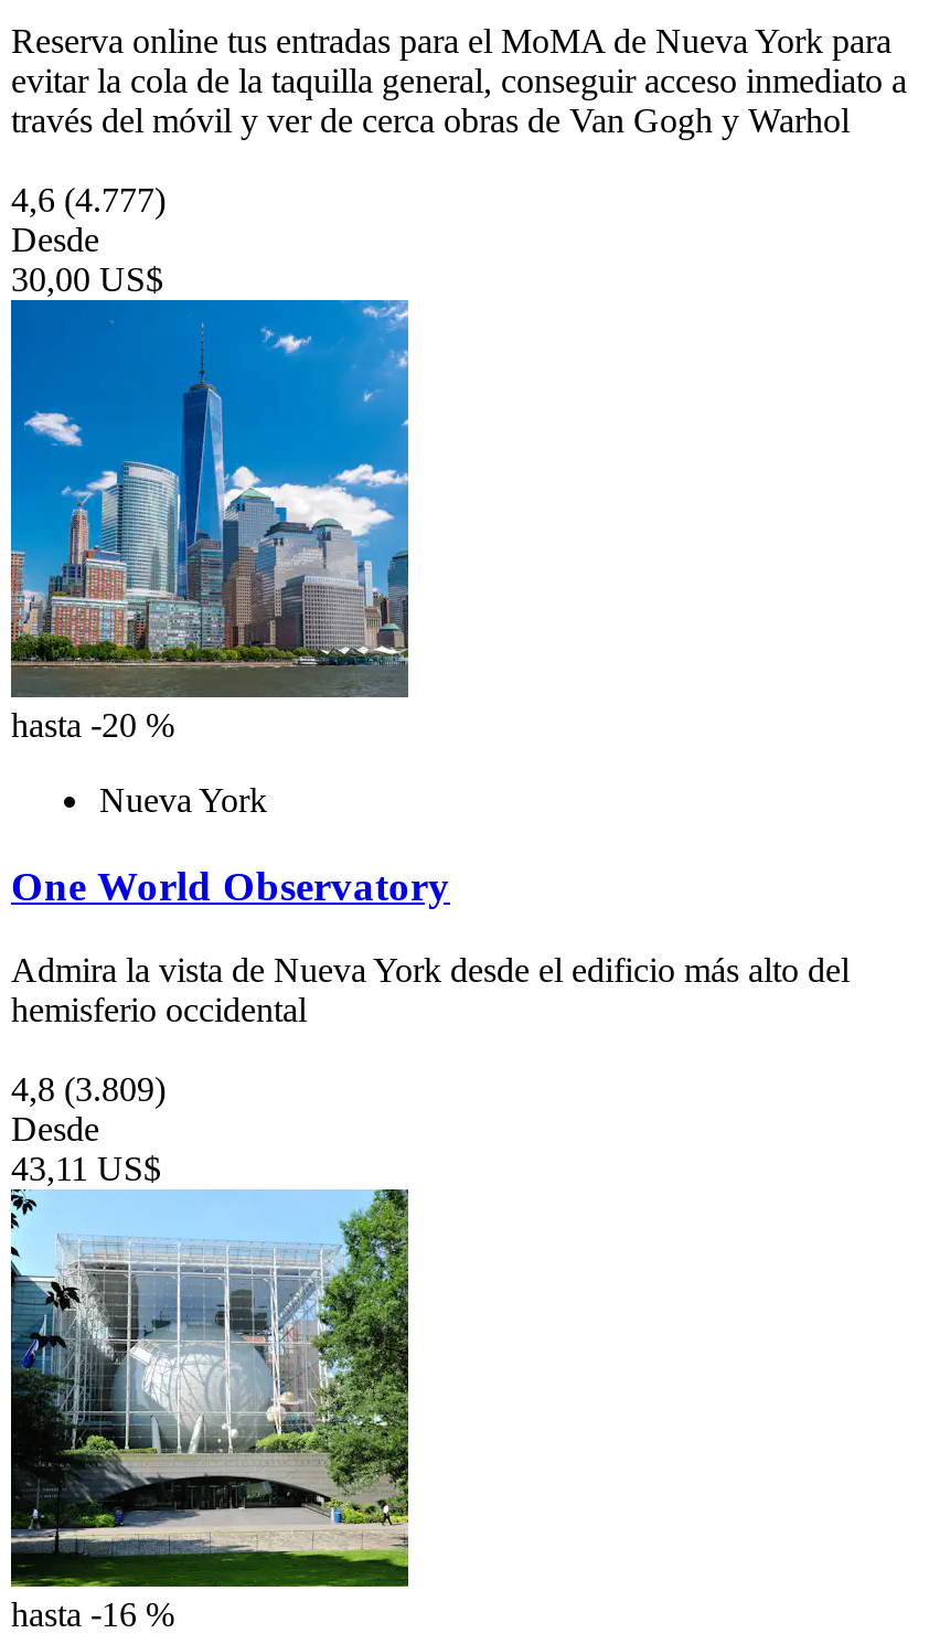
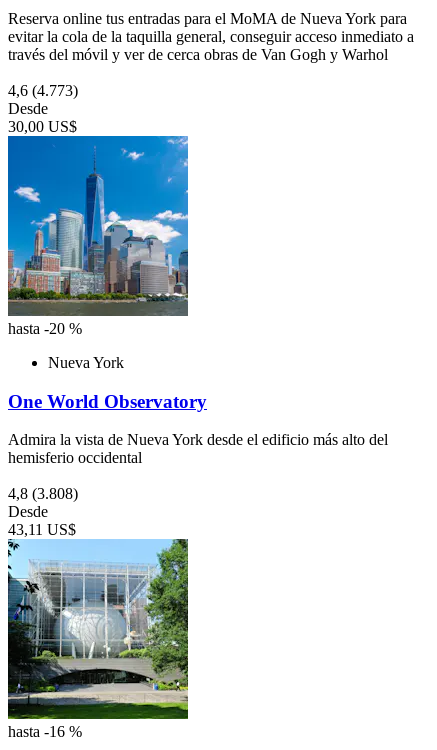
- 4,6 (4.777)
+ 4,6 (4.773)

- 4,8 (3.809)
+ 4,8 (3.808)
